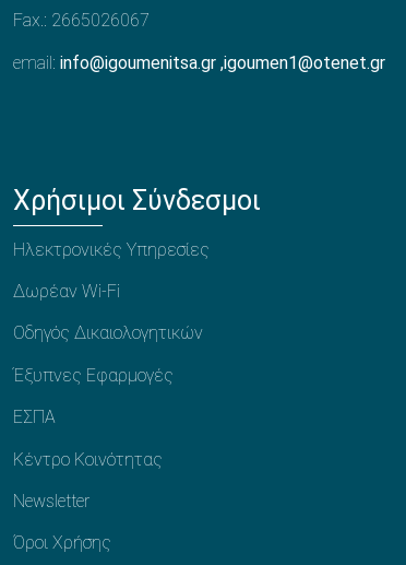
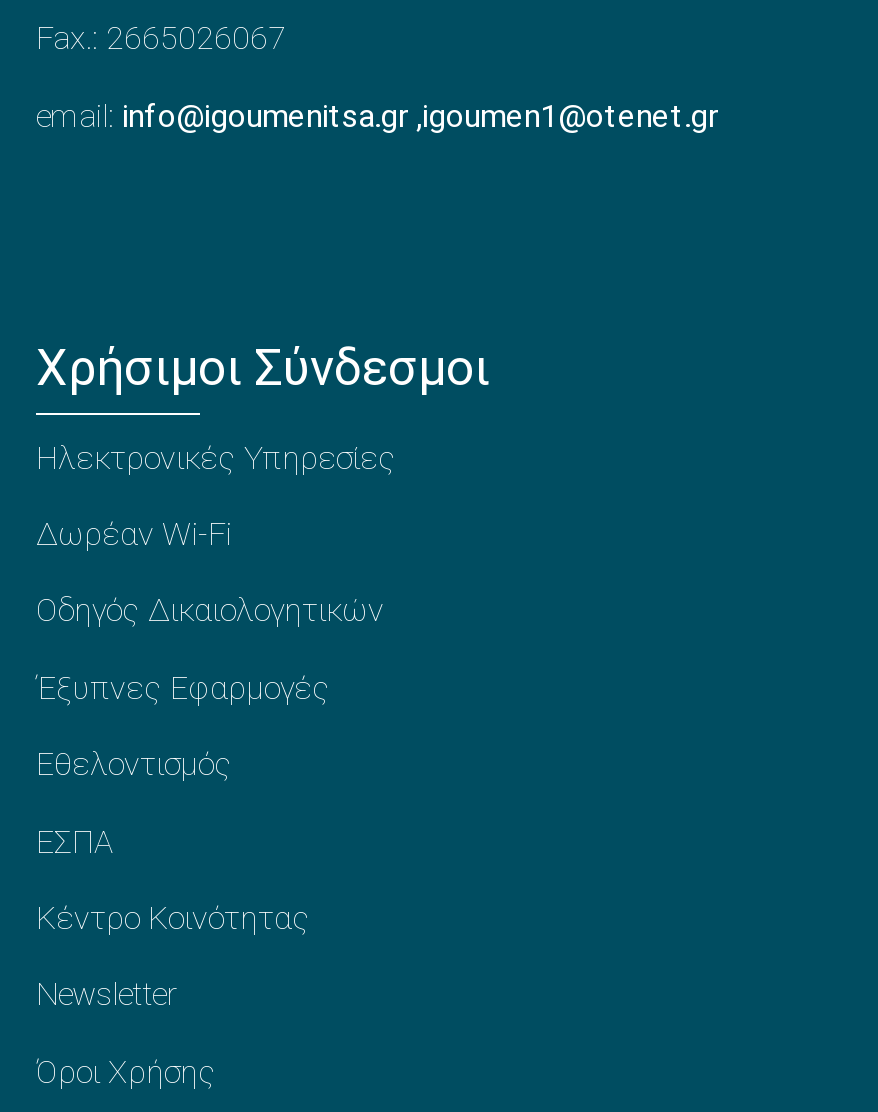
+ Εθελοντισμός
